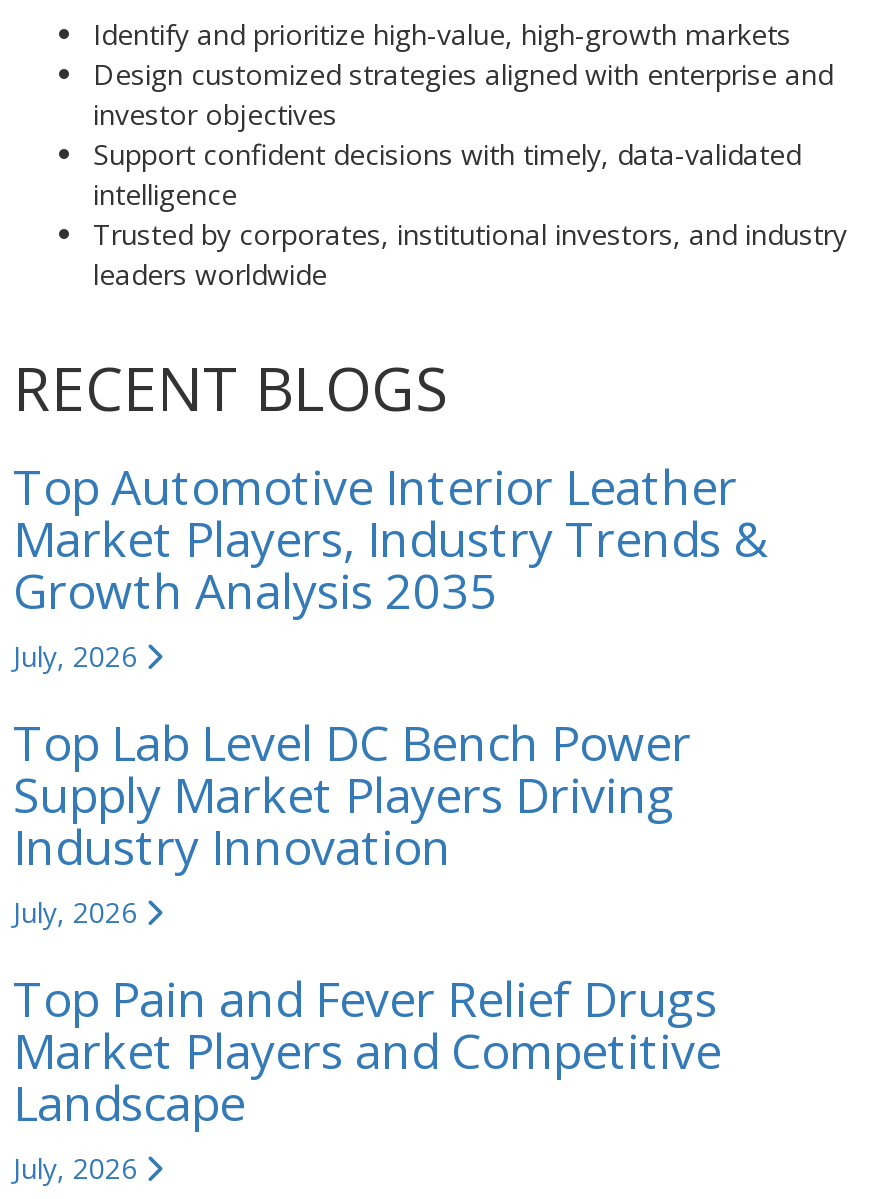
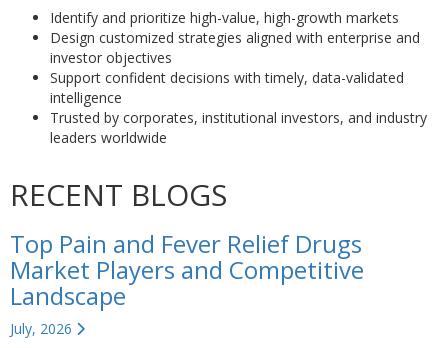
- Top Automotive Interior Leather
- Market Players, Industry Trends &
- Growth Analysis 2035
- July, 2026
- Top Lab Level DC Bench Power
- Supply Market Players Driving
- Industry Innovation
- July, 2026
